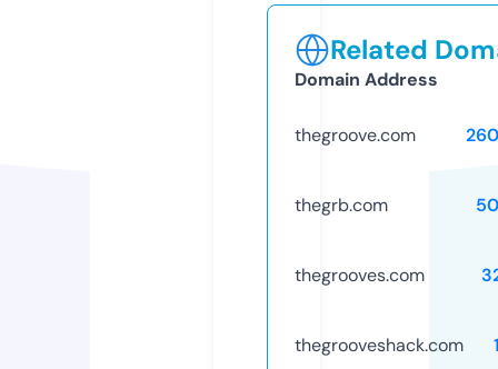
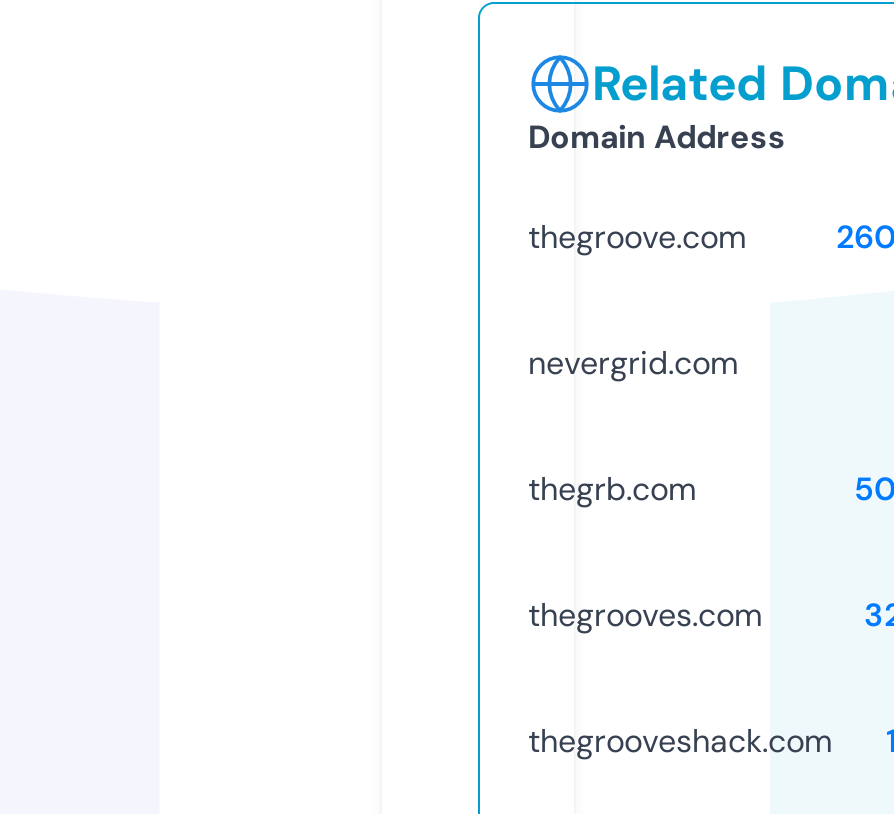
+ nevergrid.com
